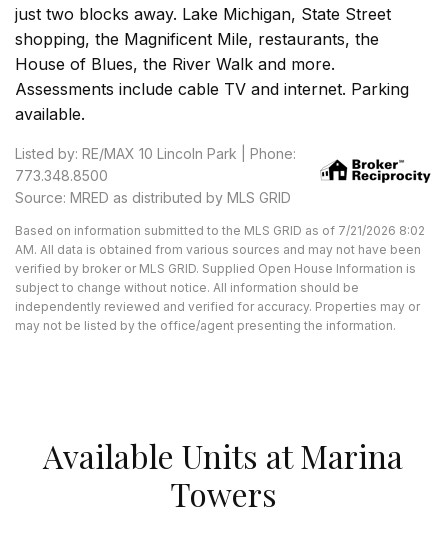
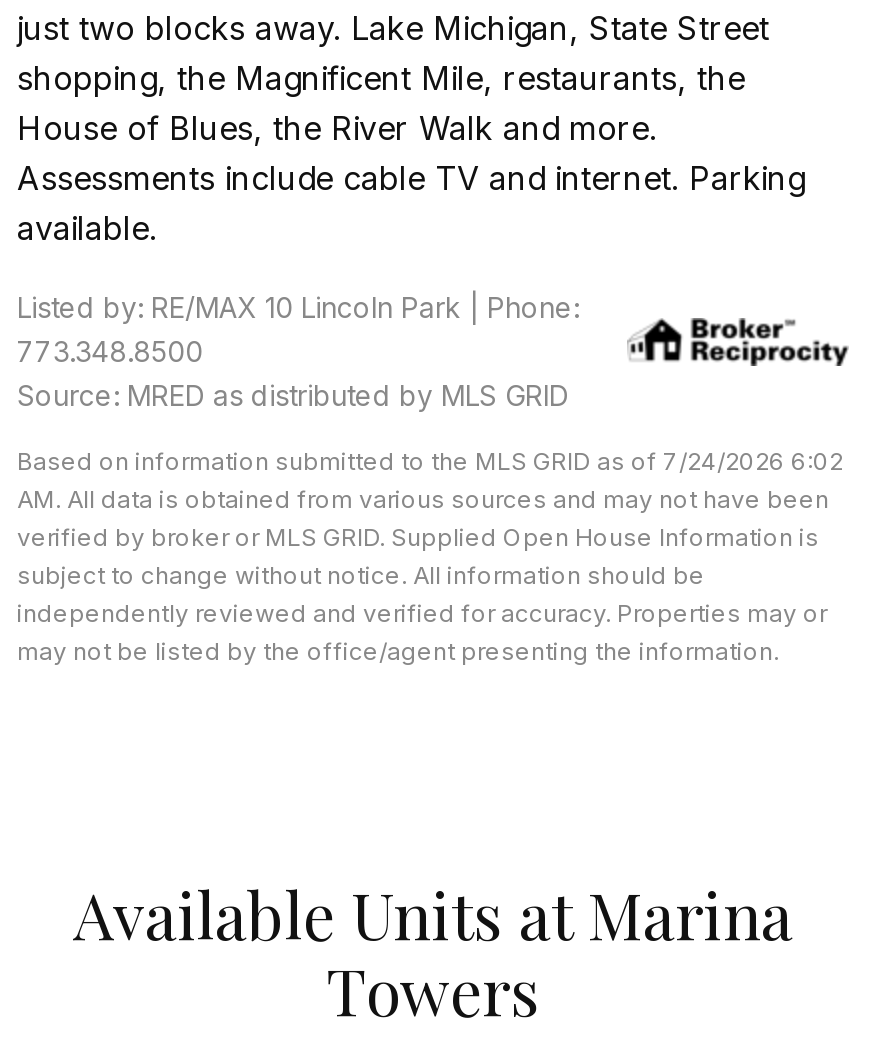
- Based on information submitted to the MLS GRID as of 7/21/2026 8:02
+ Based on information submitted to the MLS GRID as of 7/24/2026 6:02
